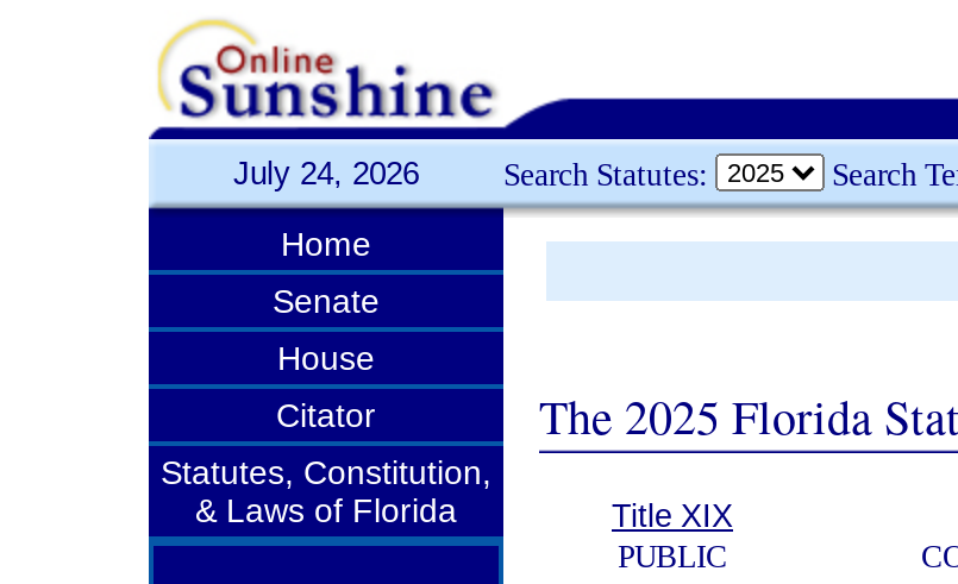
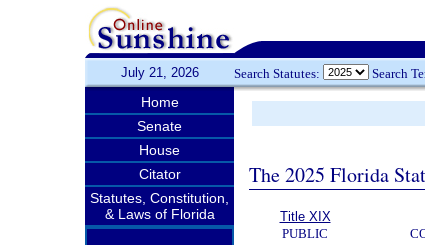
- July 24, 2026
+ July 21, 2026
